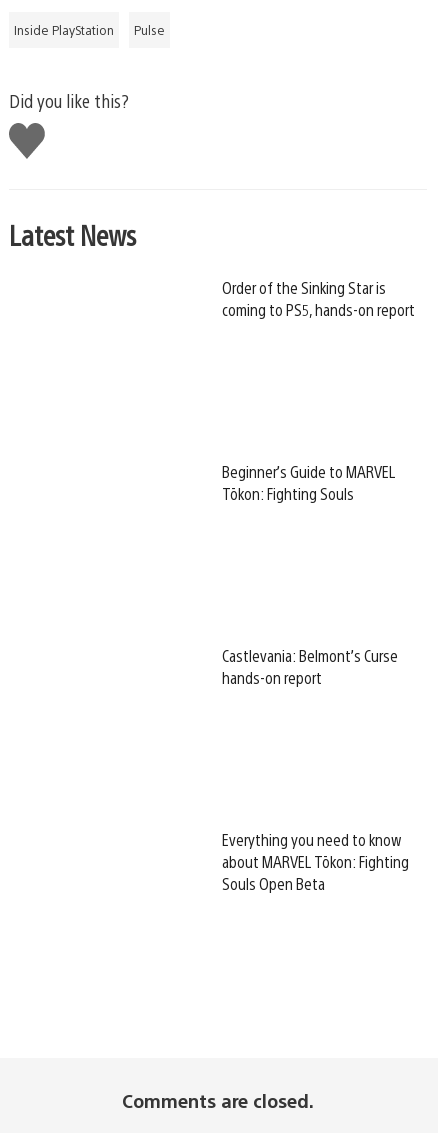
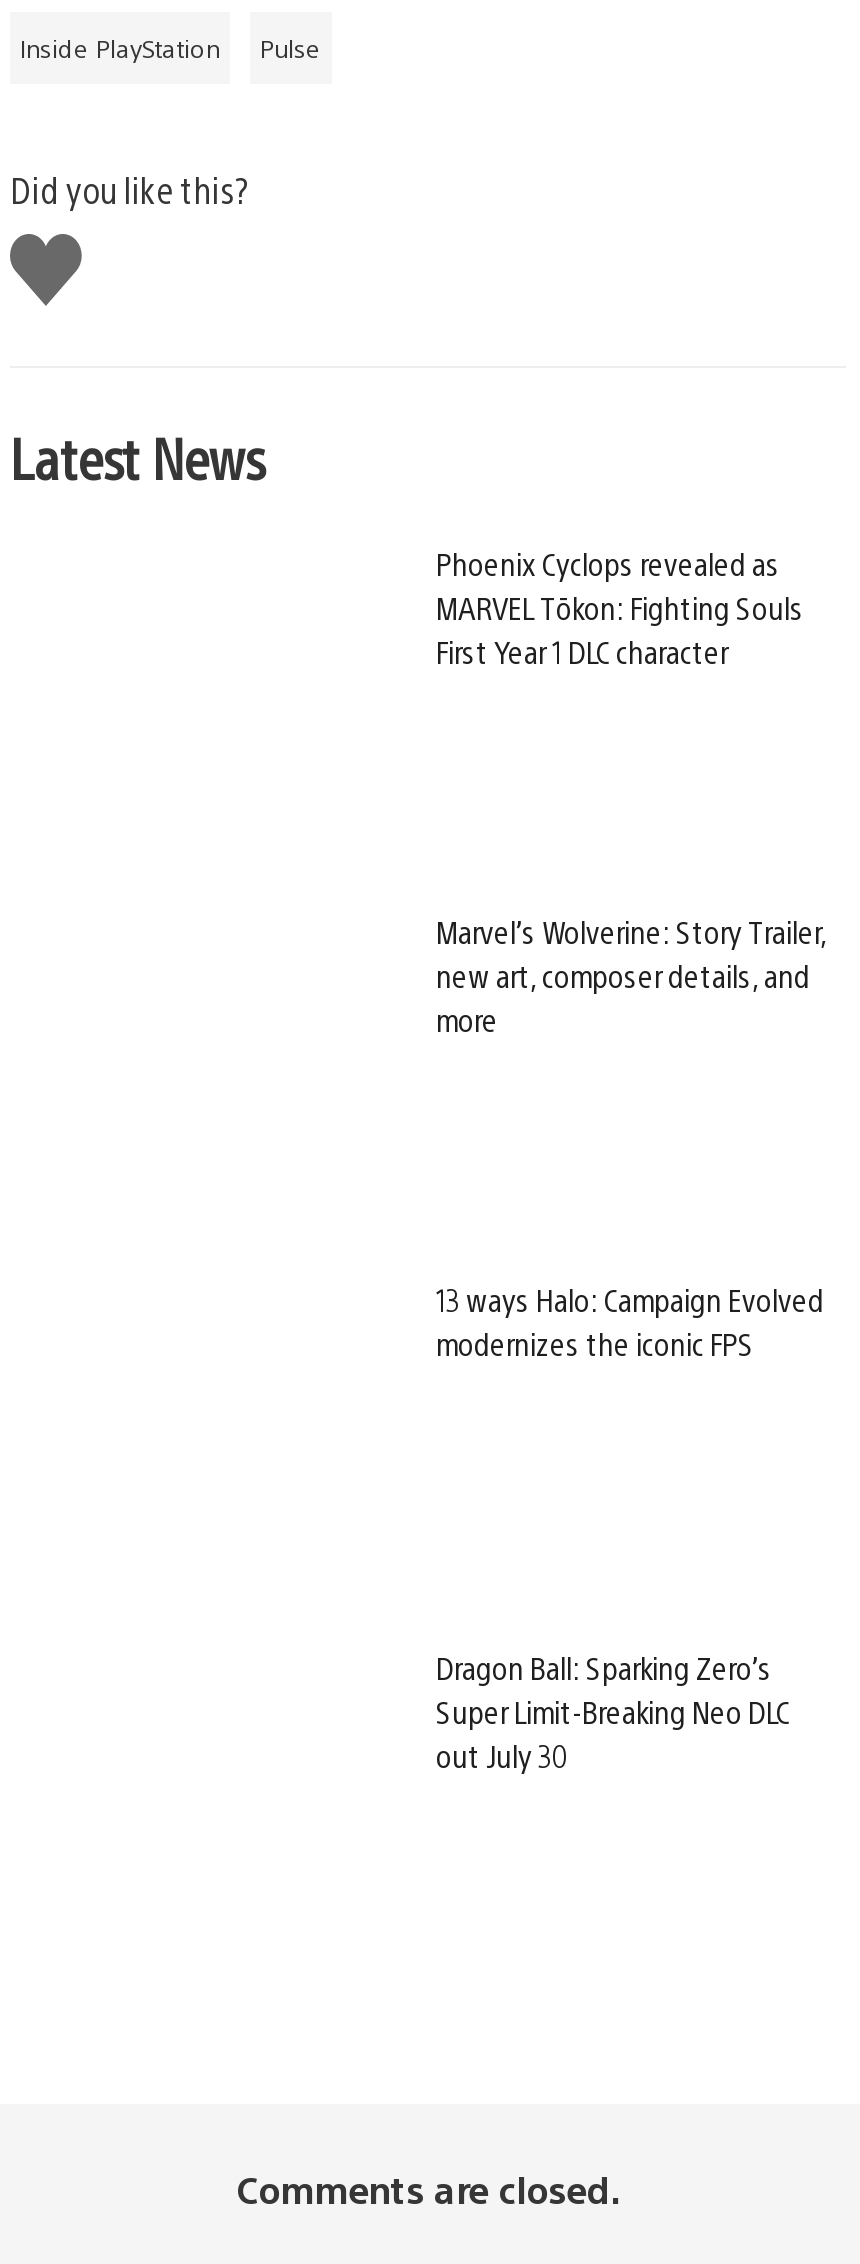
- Order of the Sinking Star is
- coming to PS5, hands-on report
+ Phoenix Cyclops revealed as
+ MARVEL Tōkon: Fighting Souls
+ First Year 1 DLC character

- Beginner’s Guide to MARVEL
- Tōkon: Fighting Souls
+ Marvel’s Wolverine: Story Trailer,
+ new art, composer details, and
+ more

- Castlevania: Belmont’s Curse
- hands-on report
+ 13 ways Halo: Campaign Evolved
+ modernizes the iconic FPS

- Everything you need to know
- about MARVEL Tōkon: Fighting
- Souls Open Beta
+ Dragon Ball: Sparking Zero’s
+ Super Limit-Breaking Neo DLC
+ out July 30
